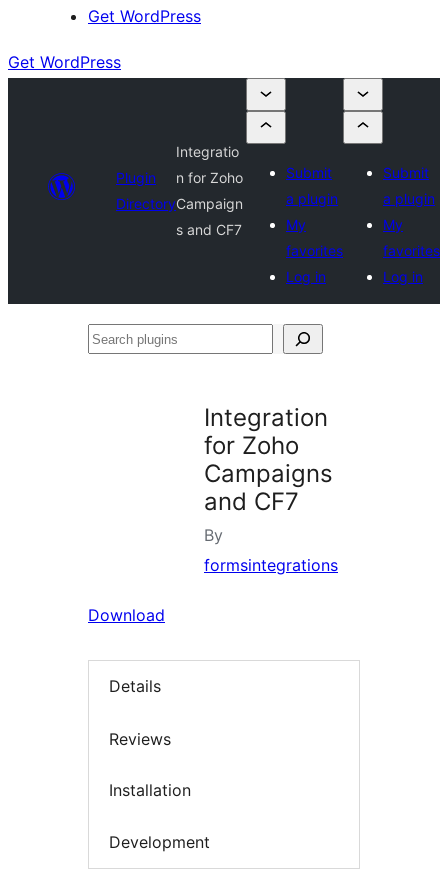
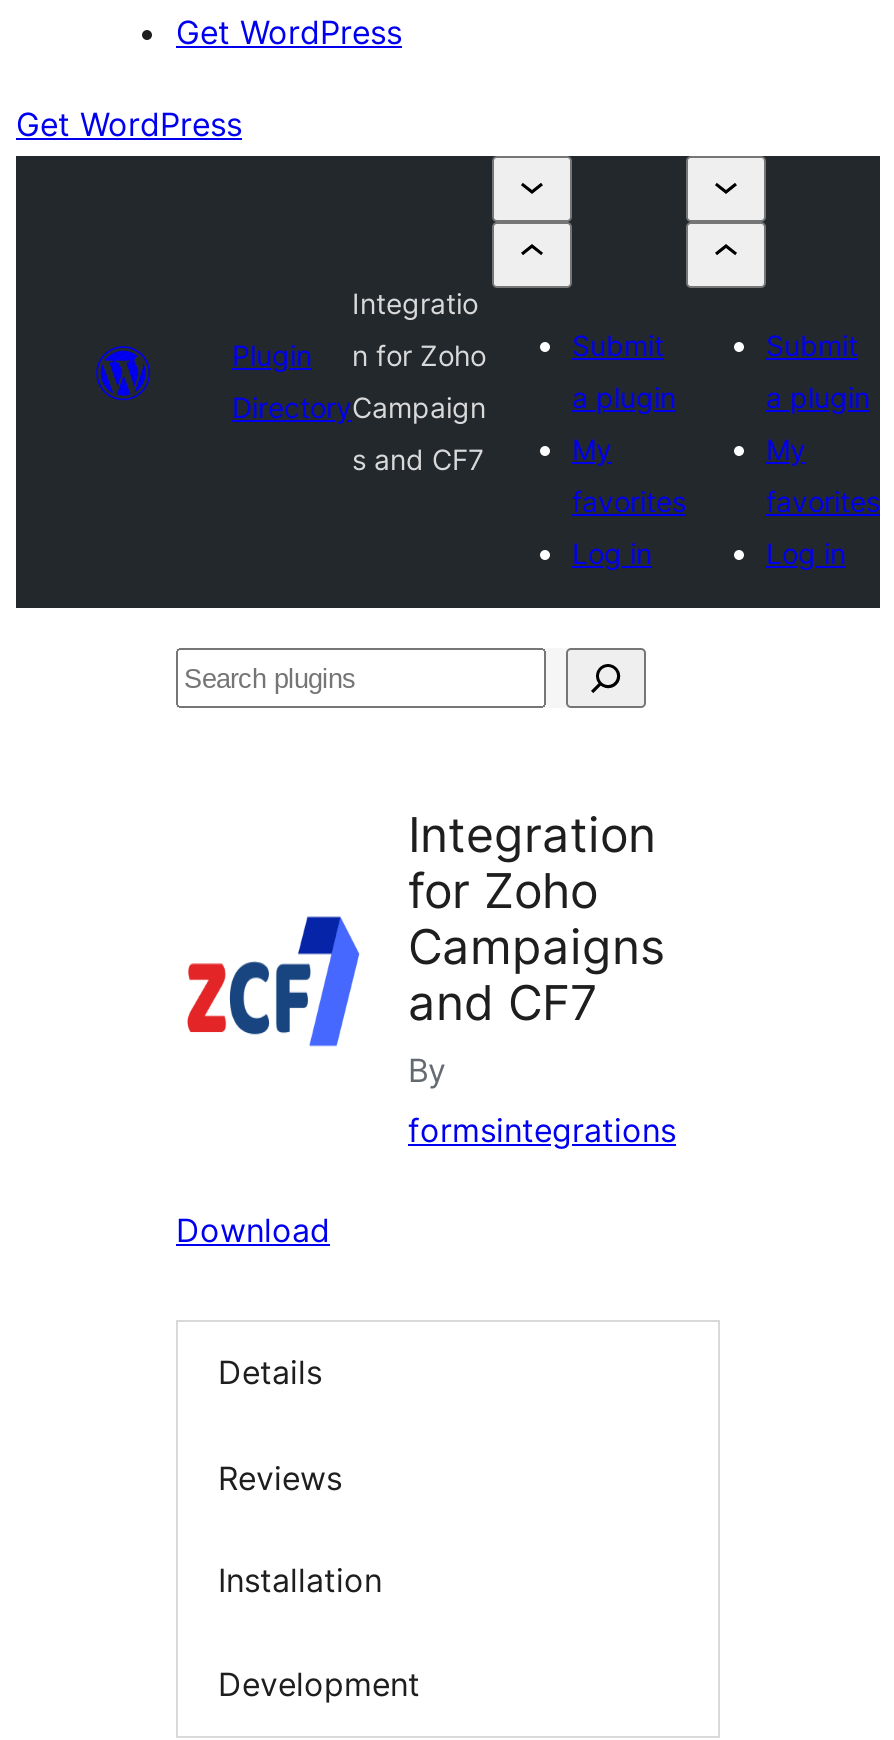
+ [image]
